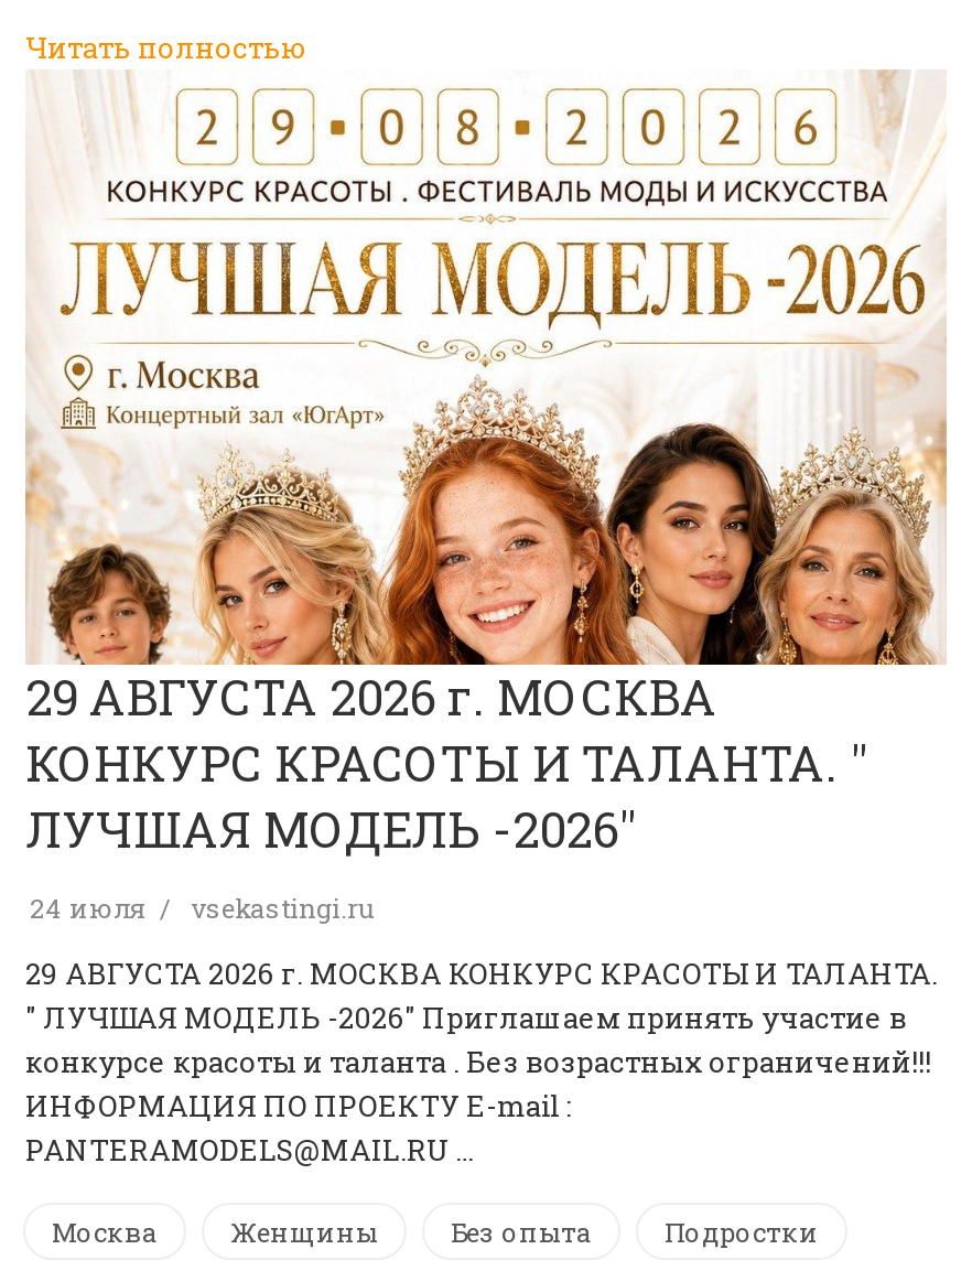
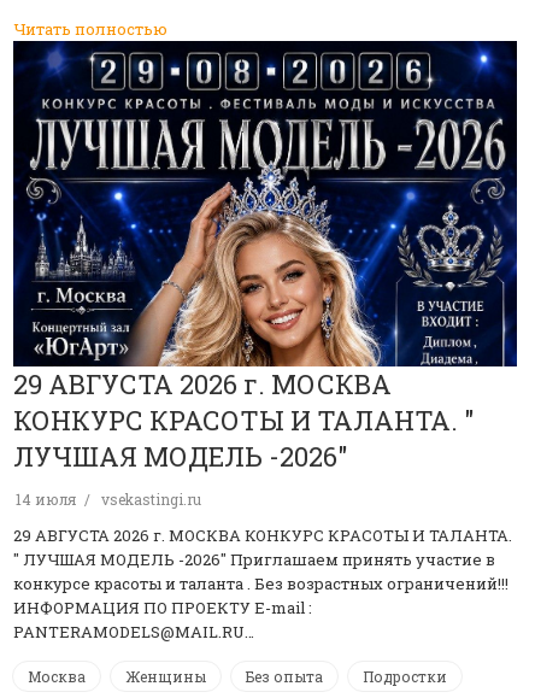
- [image]
+ [image]

- 24 июля vsekastingi.ru
+ 14 июля vsekastingi.ru

- PANTERAMODELS@MAIL.RU …
+ PANTERAMODELS@MAIL.RU…
